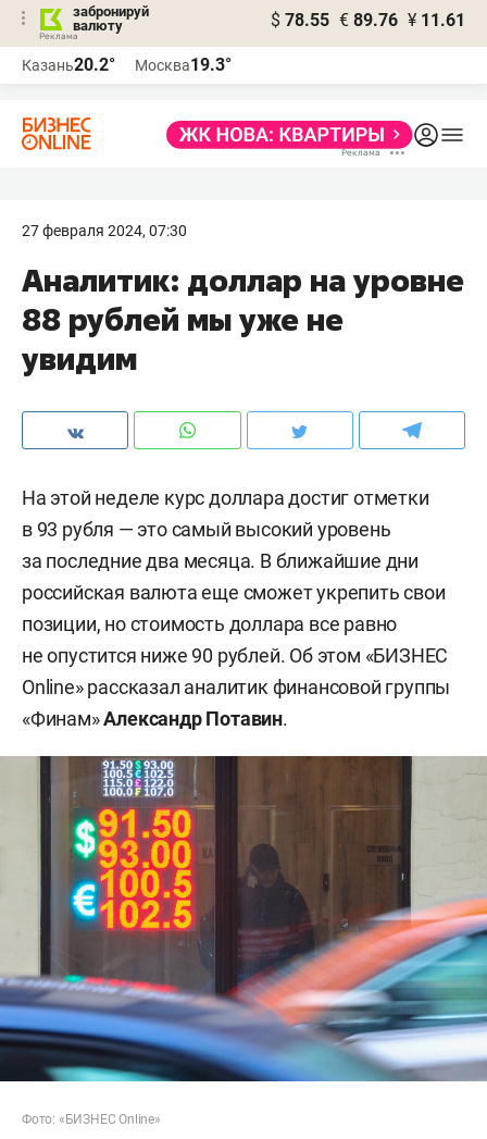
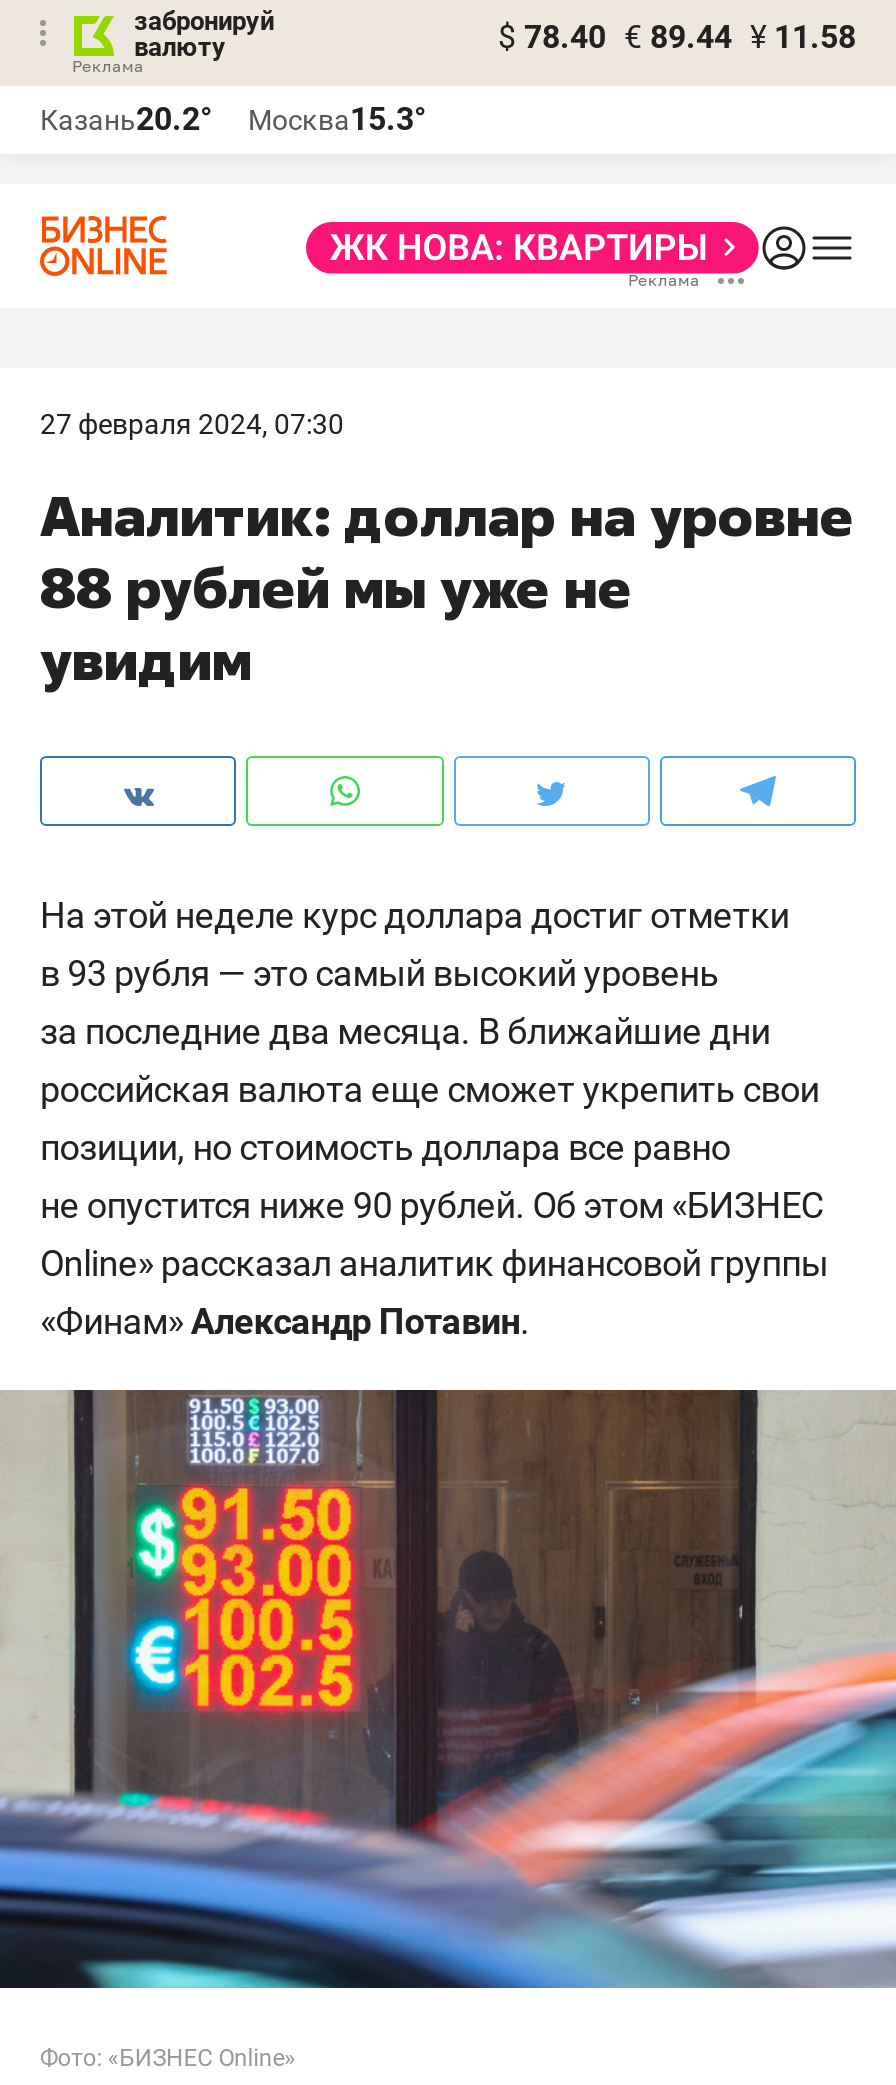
- $ 78.55 € 89.76 ¥ 11.61
+ $ 78.40 € 89.44 ¥ 11.58

- Казань20.2° Москва19.3°
+ Казань20.2° Москва15.3°
